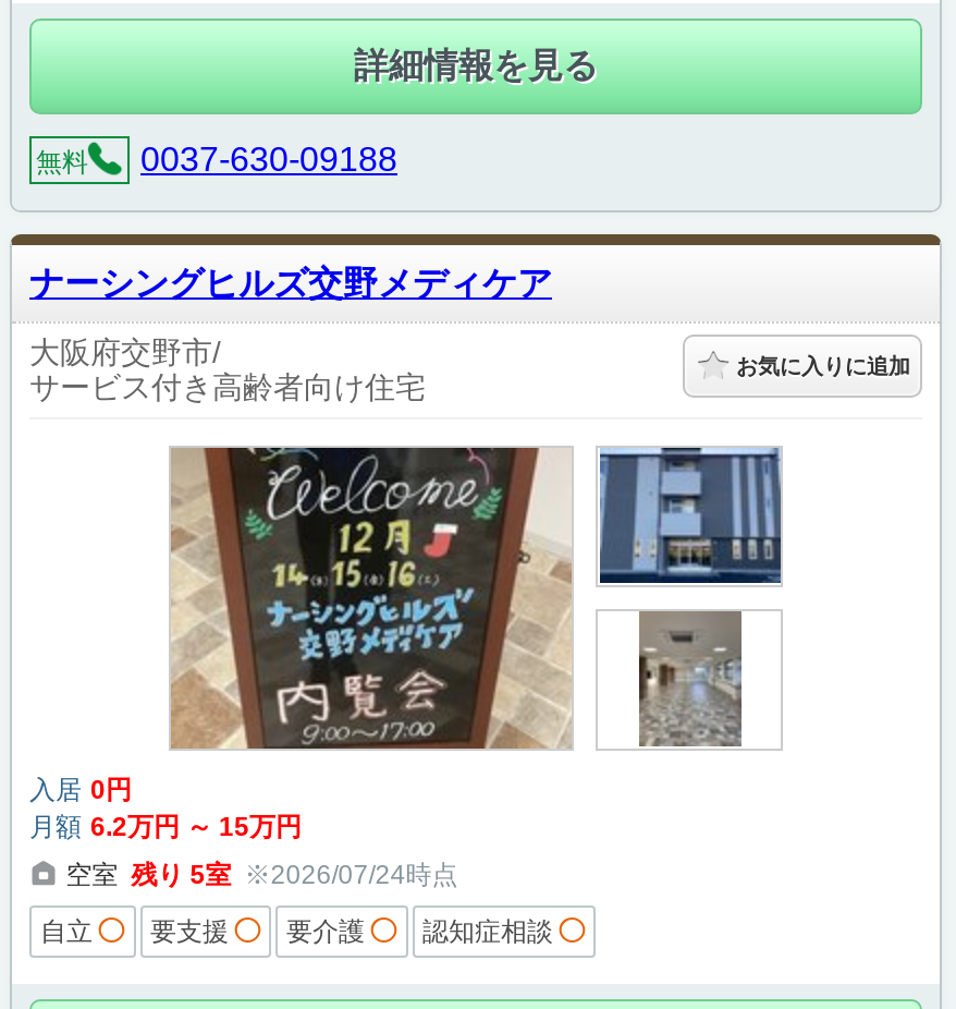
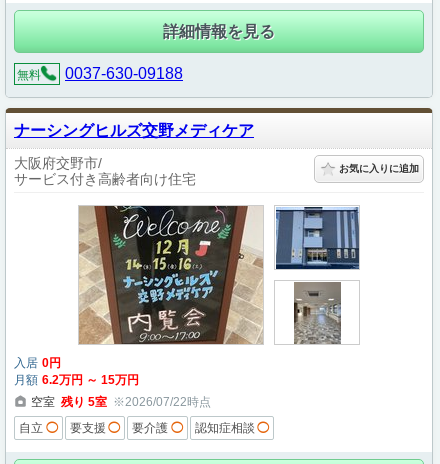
- 空室 残り 5室 ※2026/07/24時点
+ 空室 残り 5室 ※2026/07/22時点
